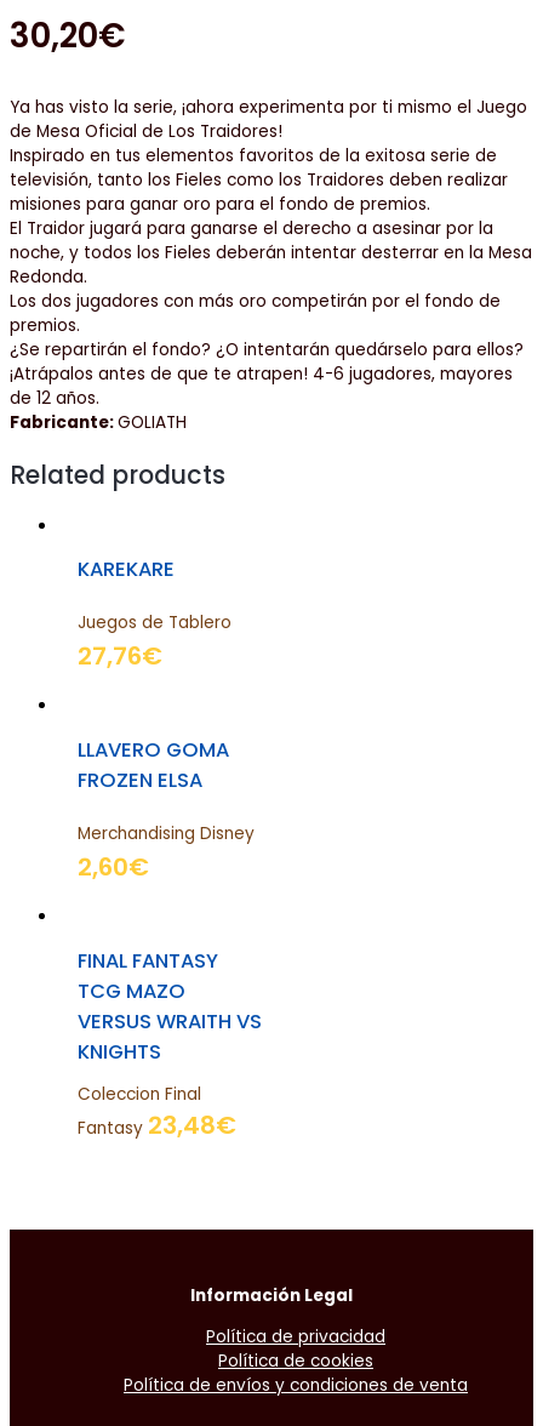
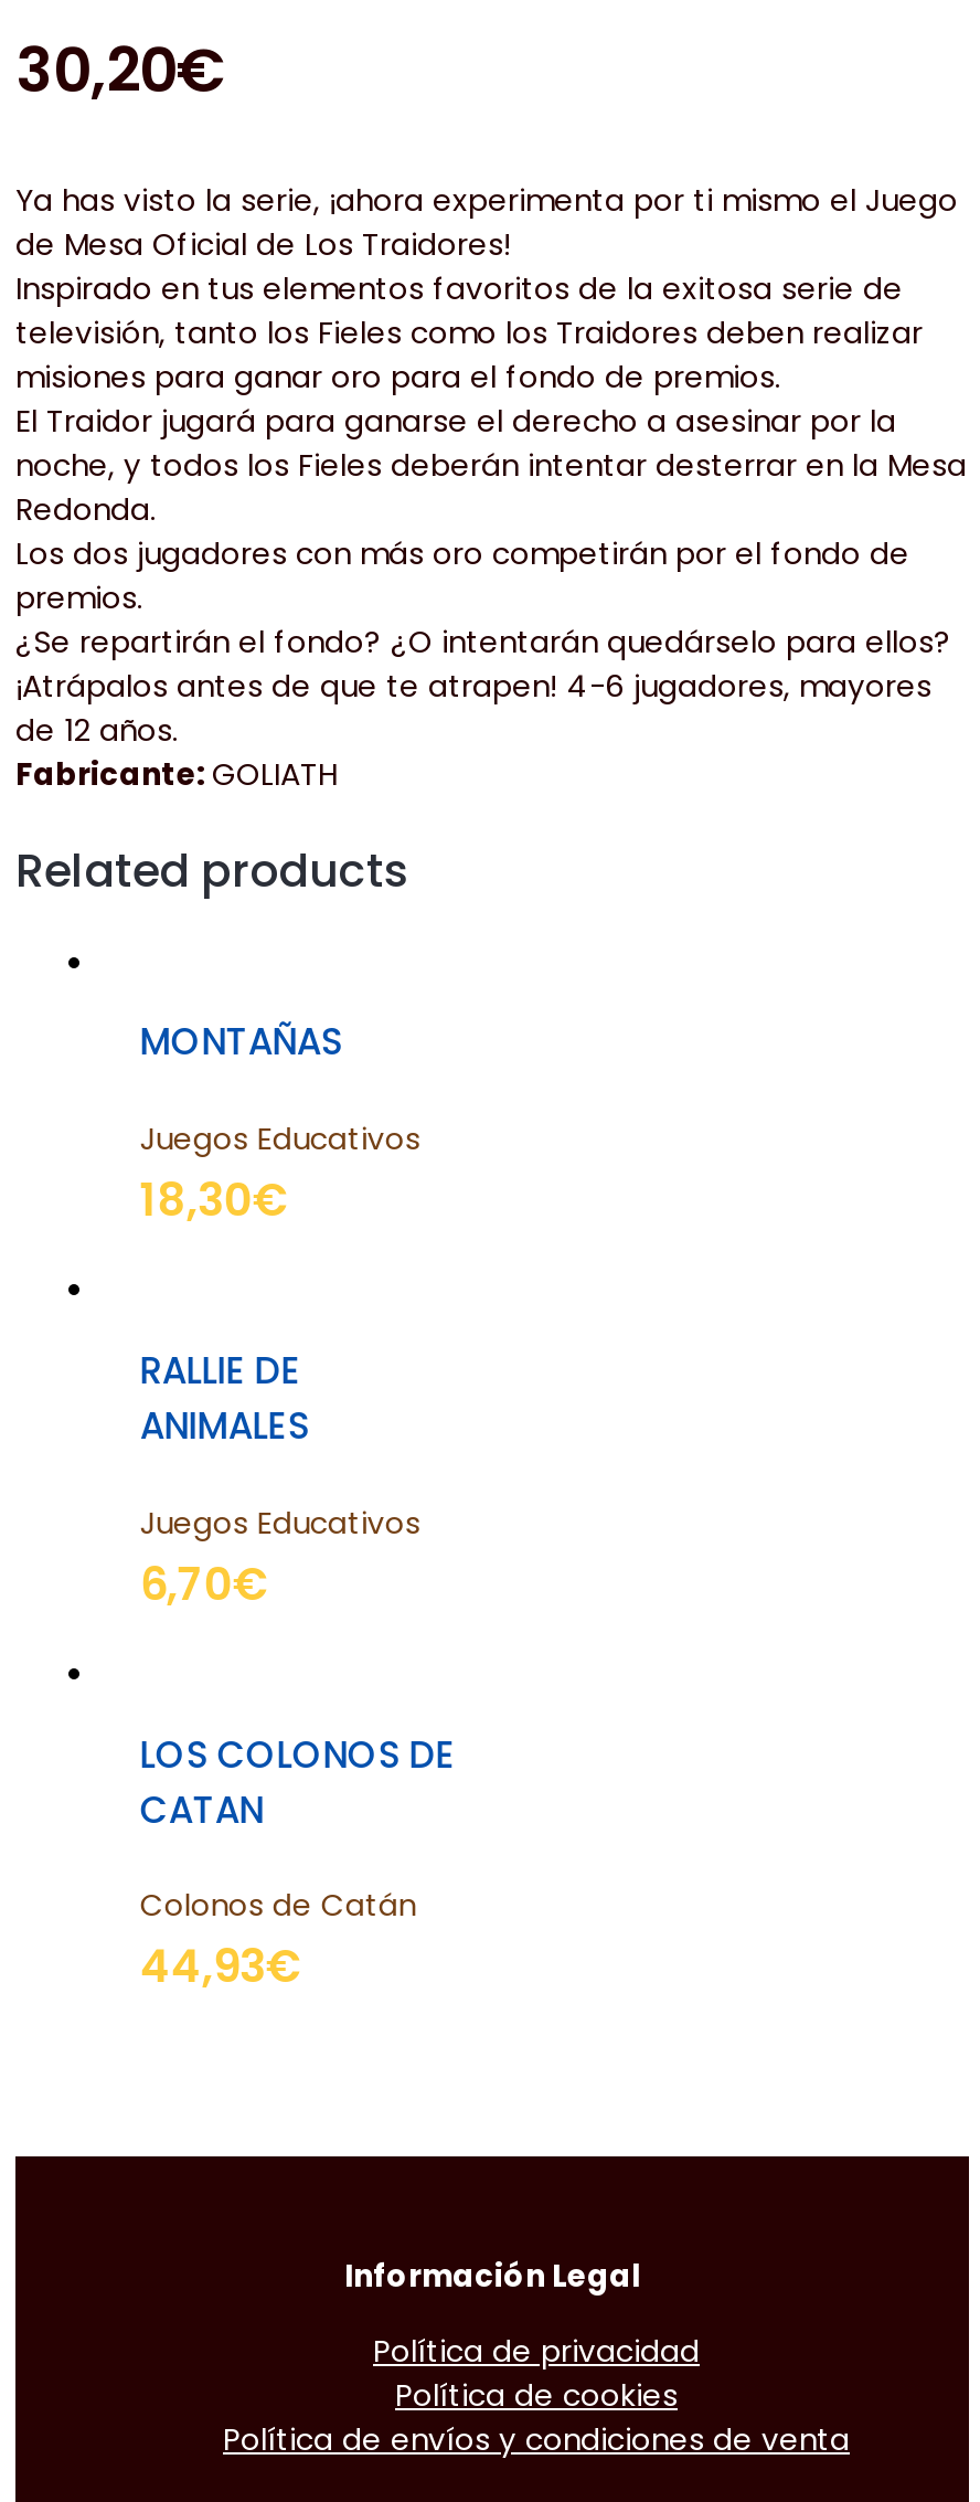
- KAREKARE
+ MONTAÑAS

- Juegos de Tablero
- 27,76€
+ Juegos Educativos
+ 18,30€

- LLAVERO GOMA
- FROZEN ELSA
+ RALLIE DE
+ ANIMALES

- Merchandising Disney
- 2,60€
+ Juegos Educativos
+ 6,70€

- FINAL FANTASY
- TCG MAZO
- VERSUS WRAITH VS
- KNIGHTS
+ LOS COLONOS DE
+ CATAN

- Coleccion Final
- Fantasy 23,48 €
+ Colonos de Catán
+ 44,93€
